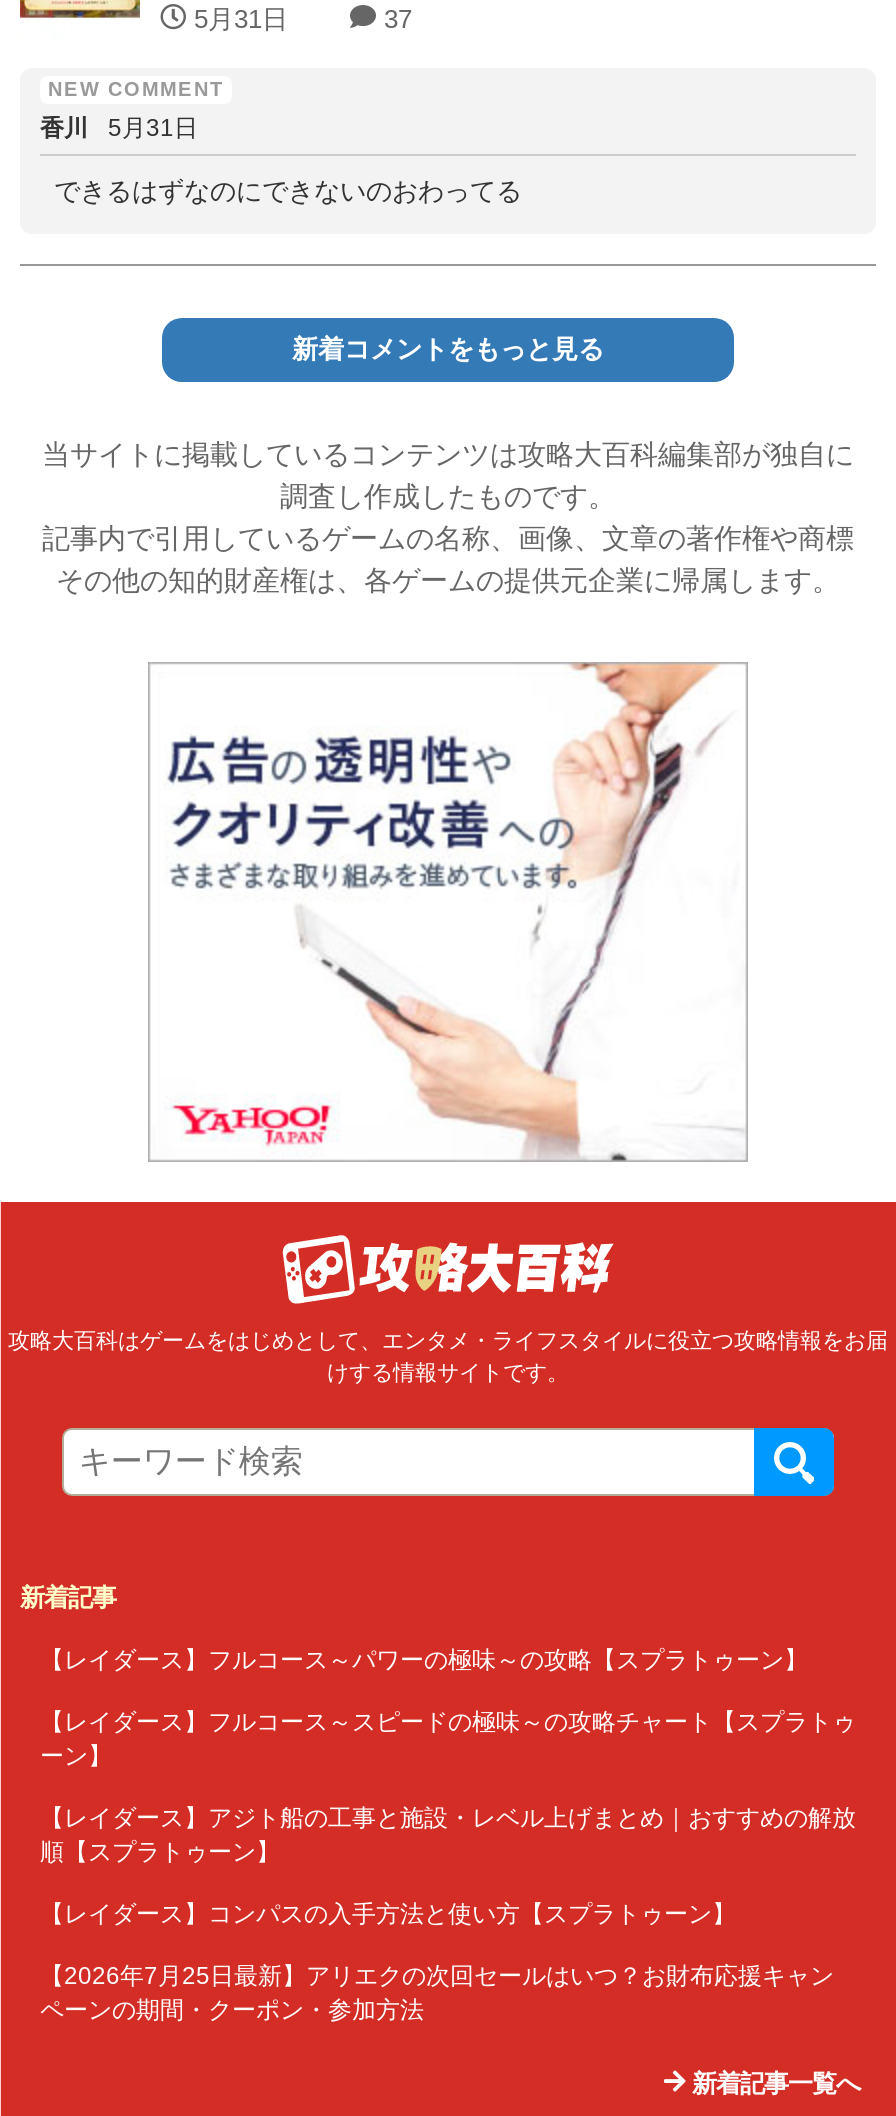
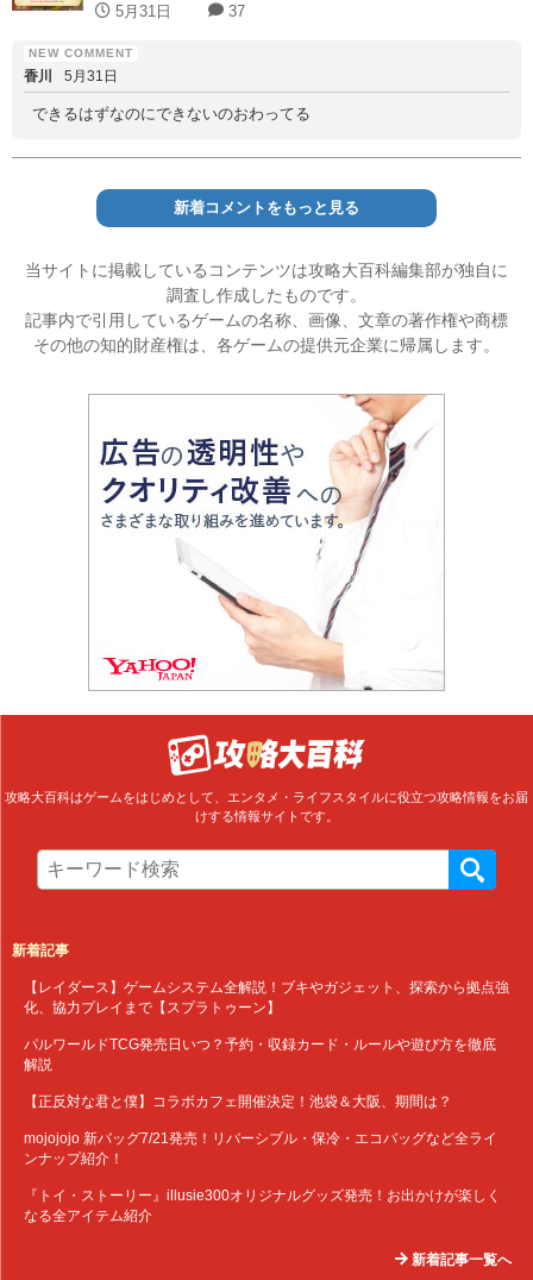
- 【レイダース】フルコース～パワーの極味～の攻略【スプラトゥーン】
+ 【レイダース】ゲームシステム全解説！ブキやガジェット、探索から拠点強
+ 化、協力プレイまで【スプラトゥーン】

- 【レイダース】フルコース～スピードの極味～の攻略チャート【スプラトゥ
- ーン】
+ パルワールドTCG発売日いつ？予約・収録カード・ルールや遊び方を徹底
+ 解説

- 【レイダース】アジト船の工事と施設・レベル上げまとめ｜おすすめの解放
- 順【スプラトゥーン】
+ 【正反対な君と僕】コラボカフェ開催決定！池袋＆大阪、期間は？

- 【レイダース】コンパスの入手方法と使い方【スプラトゥーン】
+ mojojojo 新バッグ7/21発売！リバーシブル・保冷・エコバッグなど全ライ
+ ンナップ紹介！

- 【2026年7月25日最新】アリエクの次回セールはいつ？お財布応援キャン
- ペーンの期間・クーポン・参加方法
+ 『トイ・ストーリー』illusie300オリジナルグッズ発売！お出かけが楽しく
+ なる全アイテム紹介
